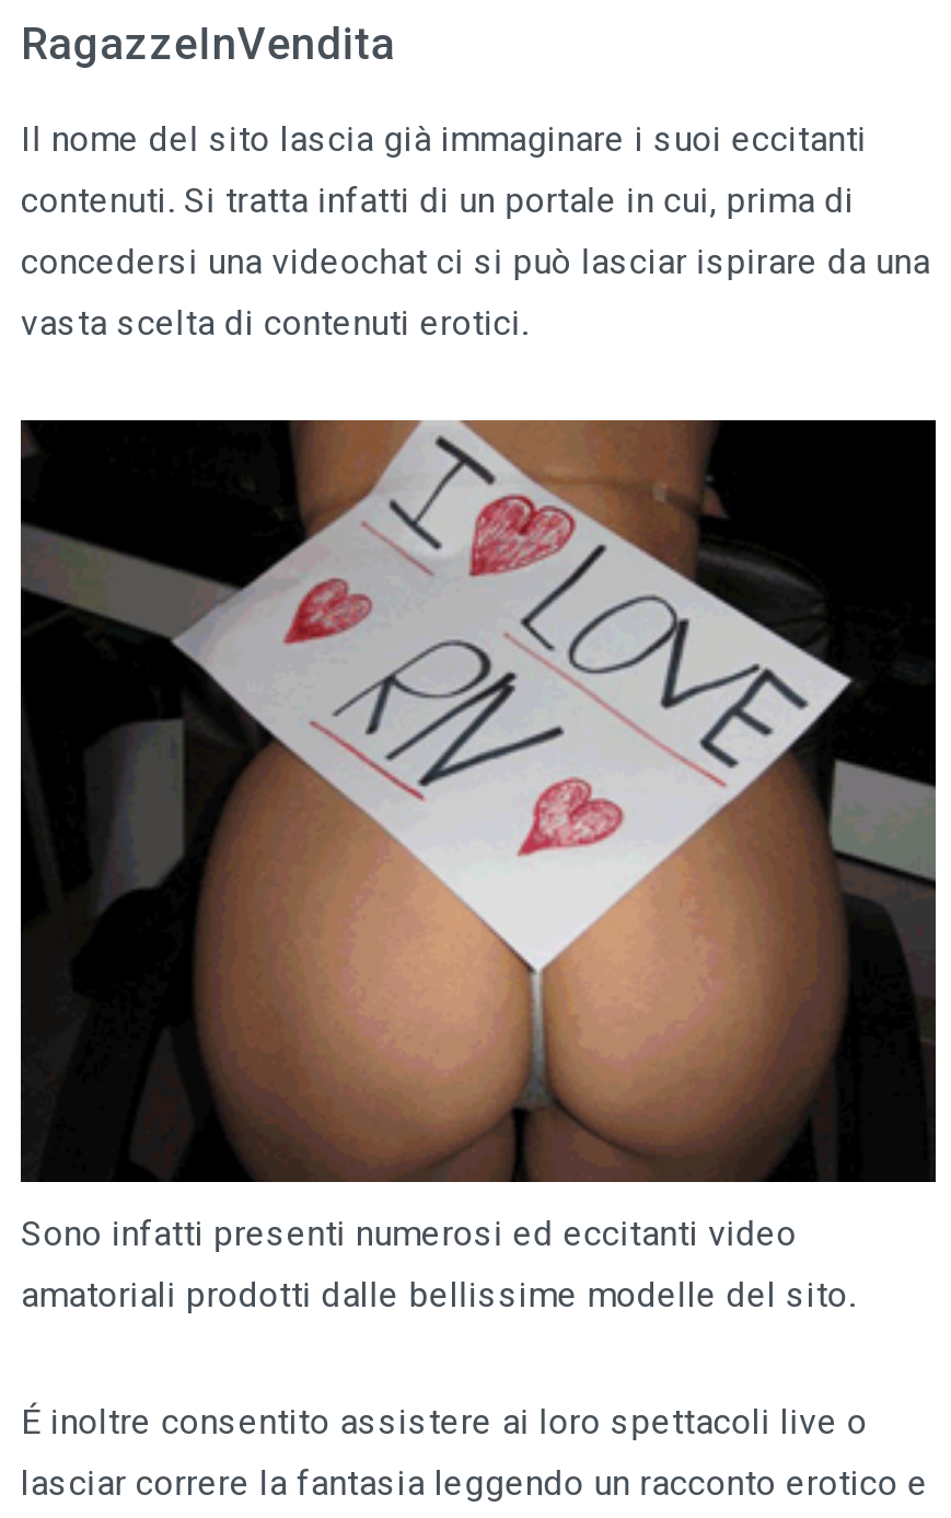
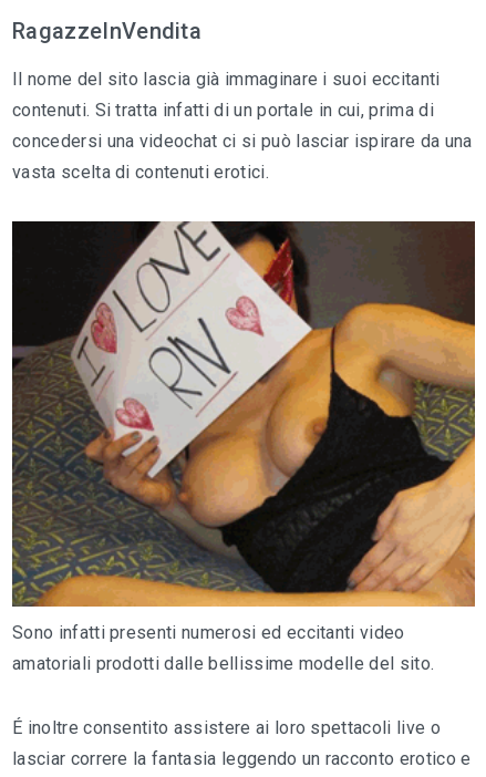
- [image]
+ [image]
